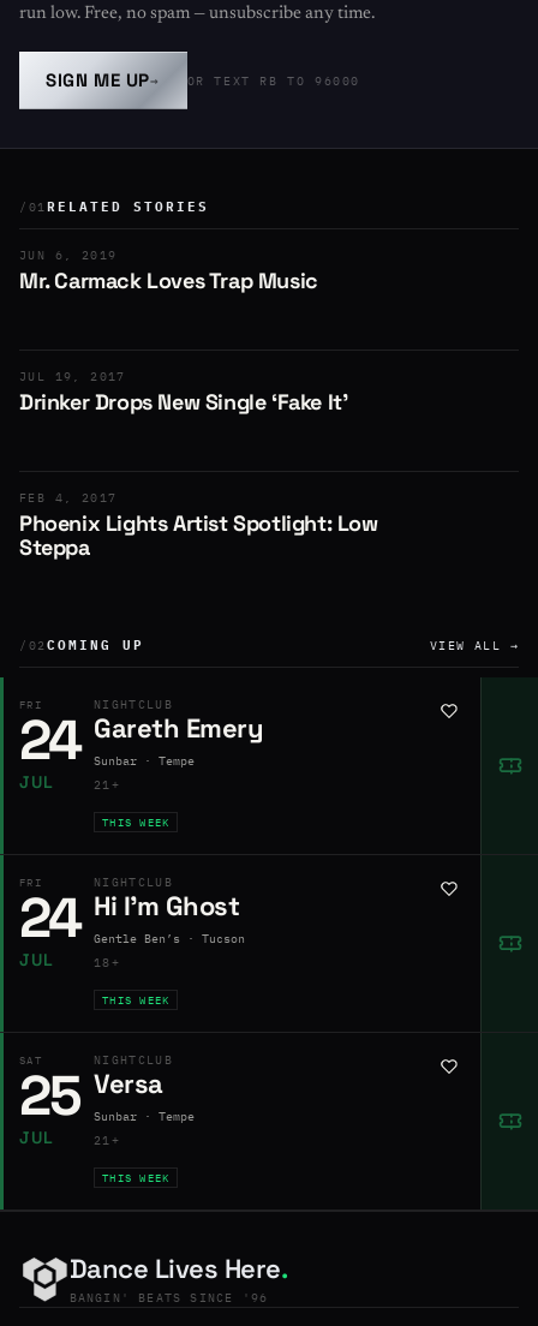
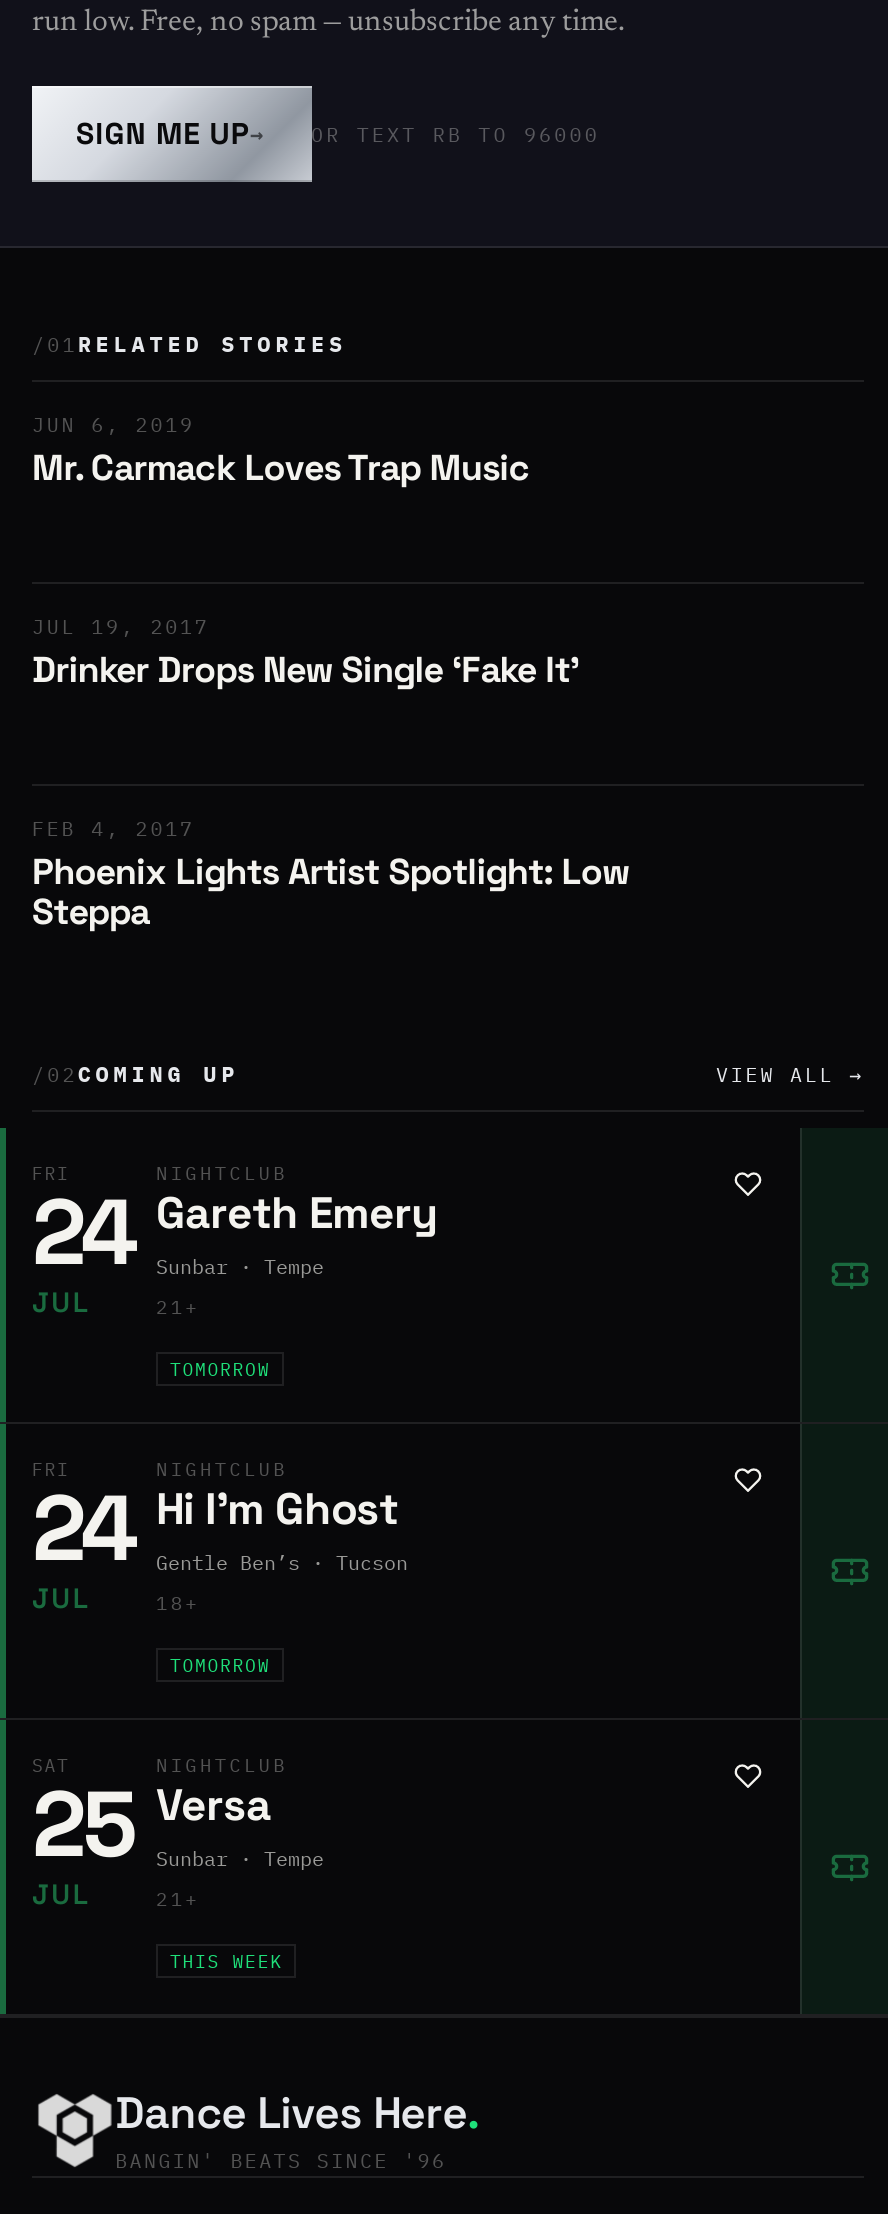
- THIS WEEK
+ TOMORROW

- THIS WEEK
+ TOMORROW
